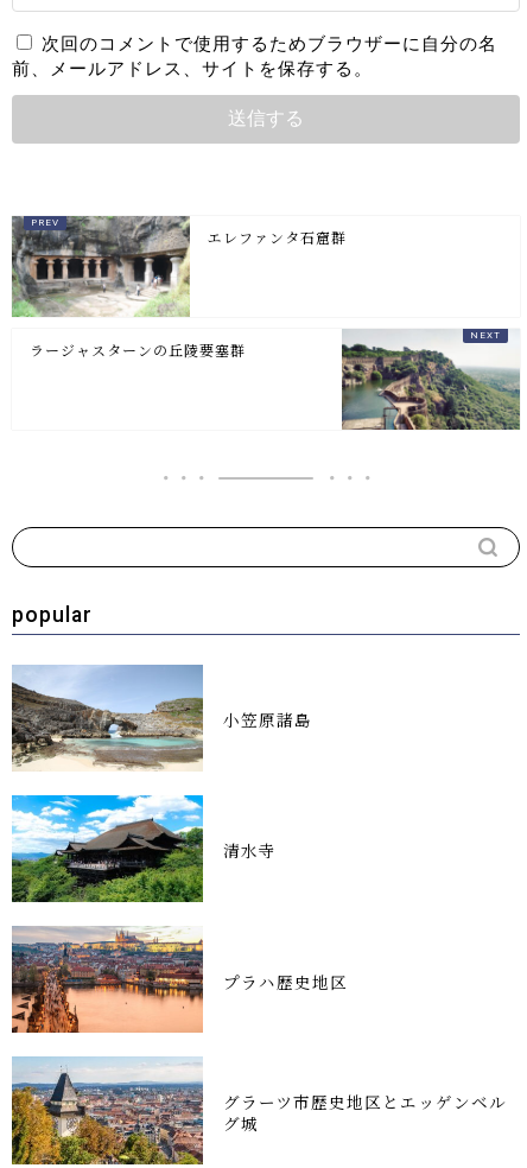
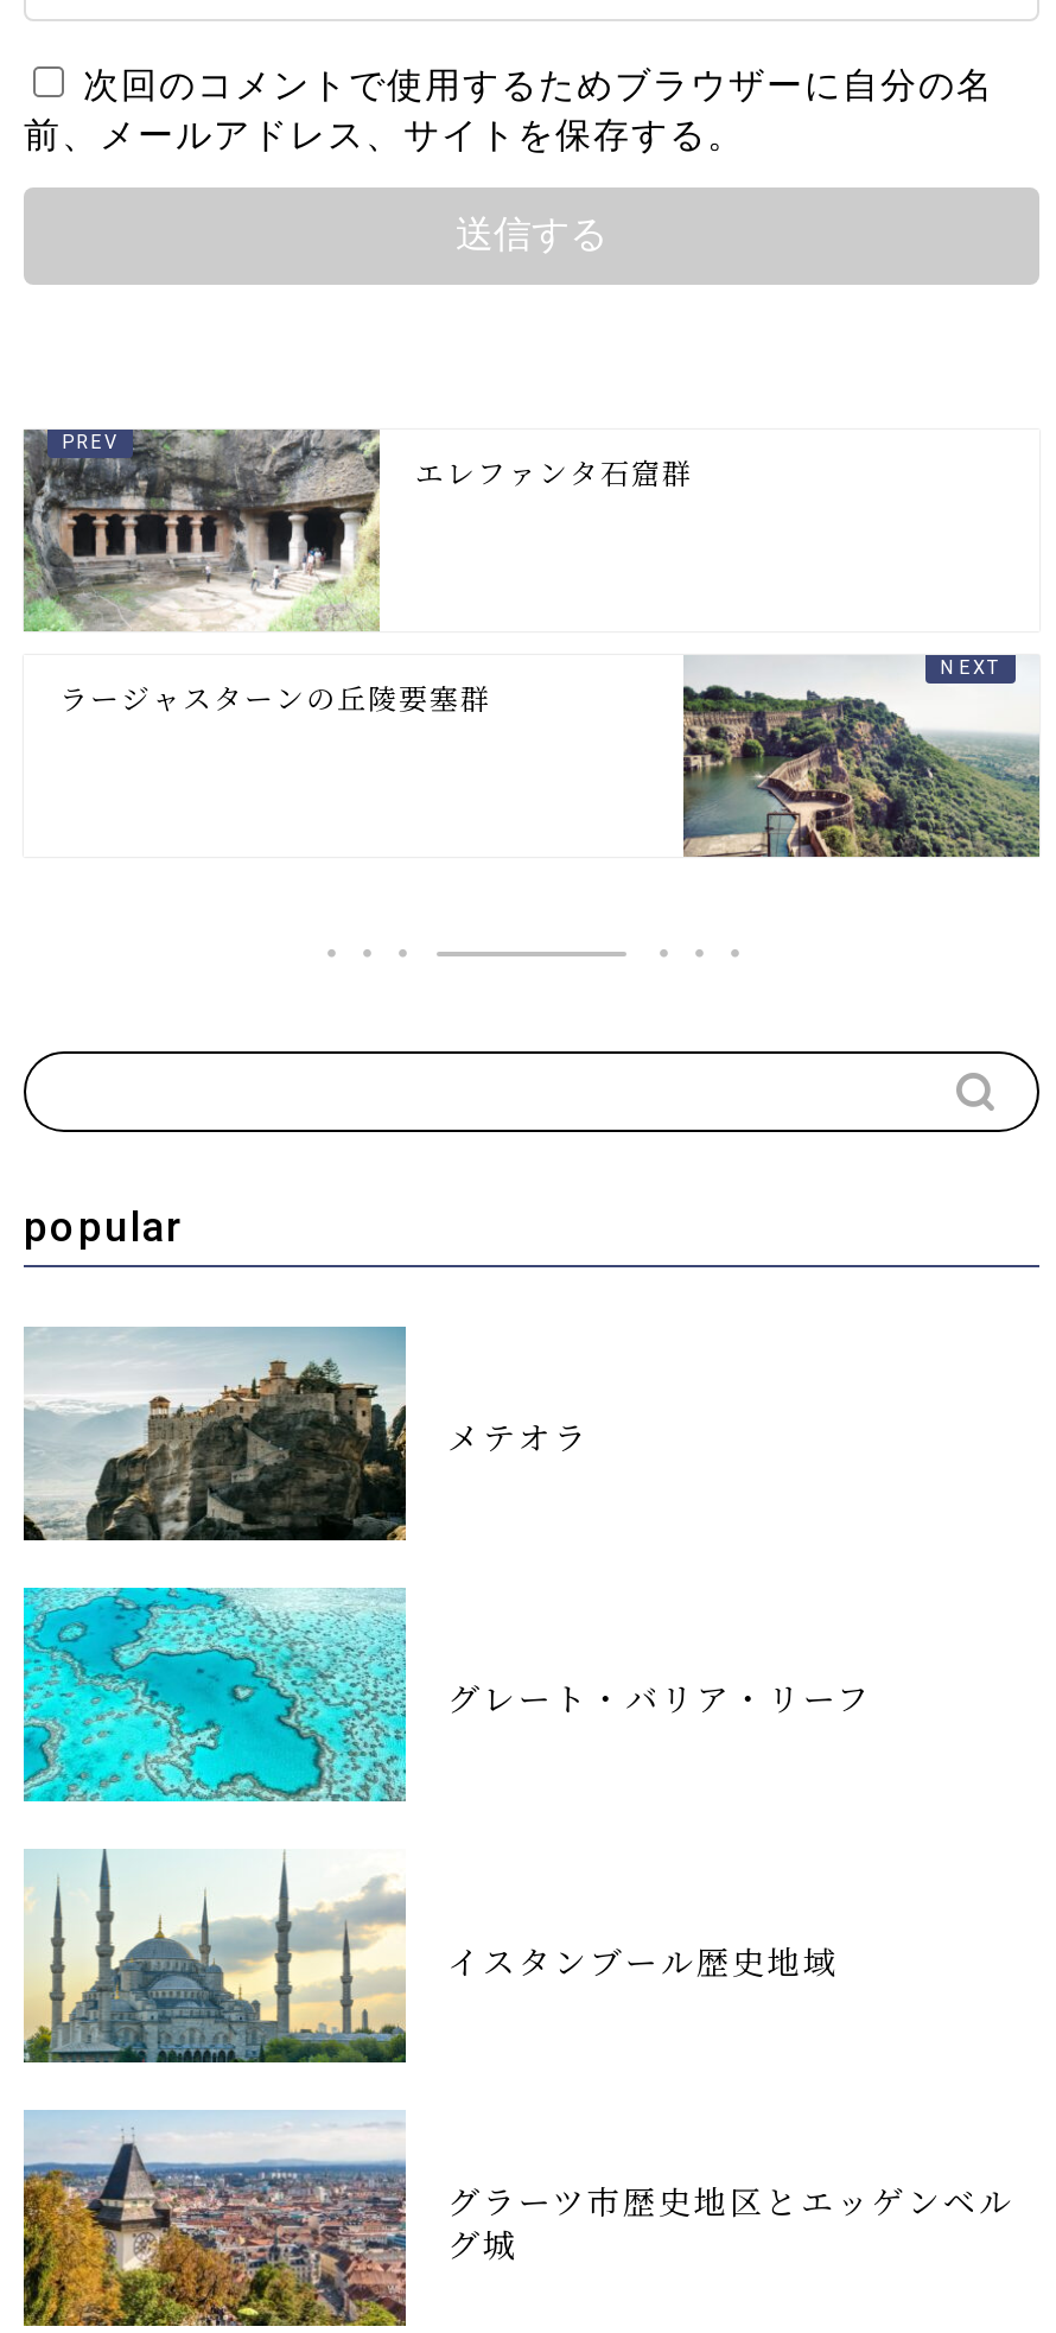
- [image]
- 小笠原諸島
+ [image]
+ メテオラ

- [image]
- 清水寺
+ [image]
+ グレート・バリア・リーフ

- [image]
- プラハ歴史地区
+ [image]
+ イスタンブール歴史地域
